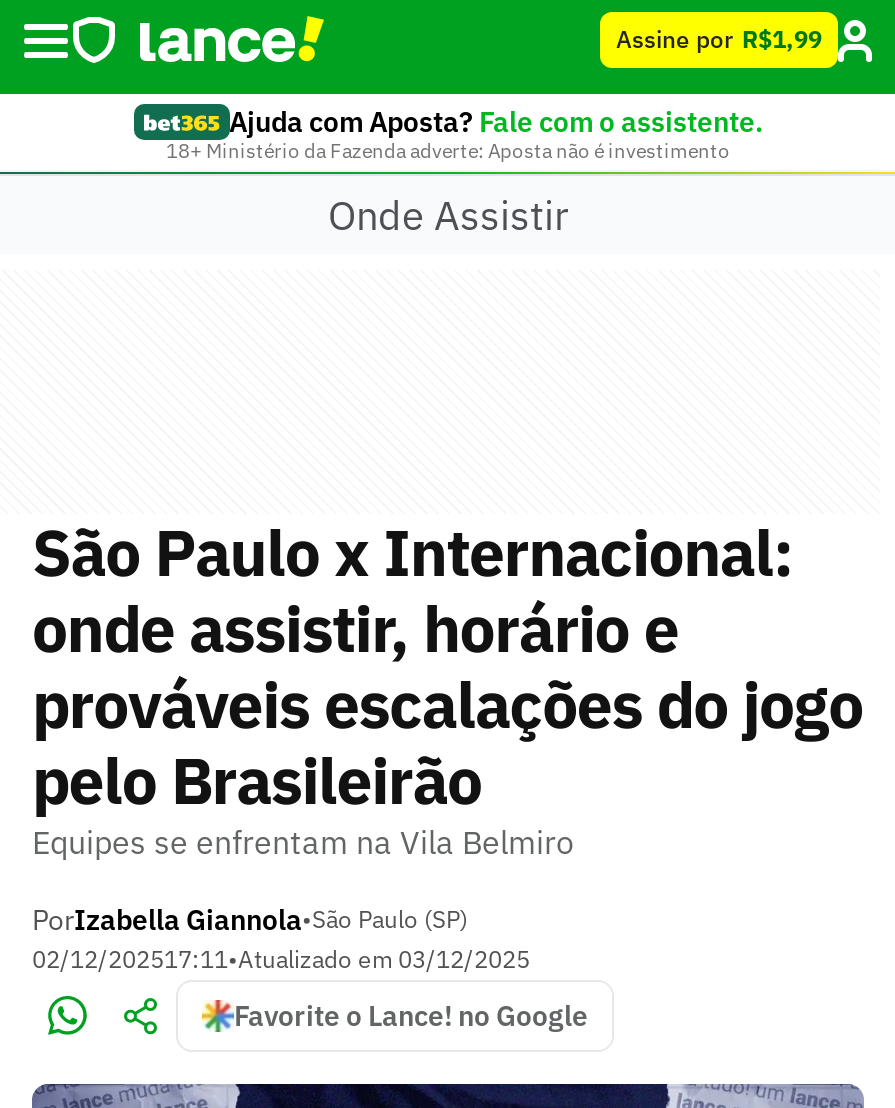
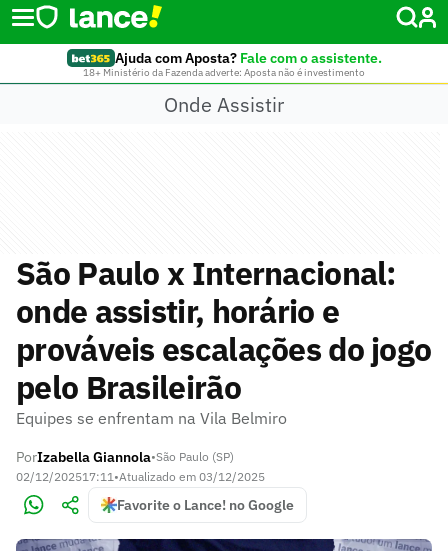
- Assine por R$1,99
